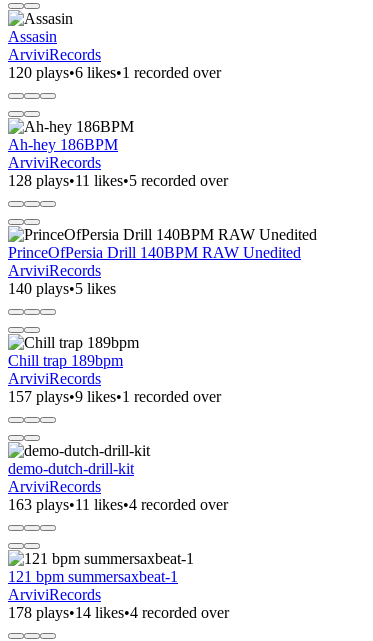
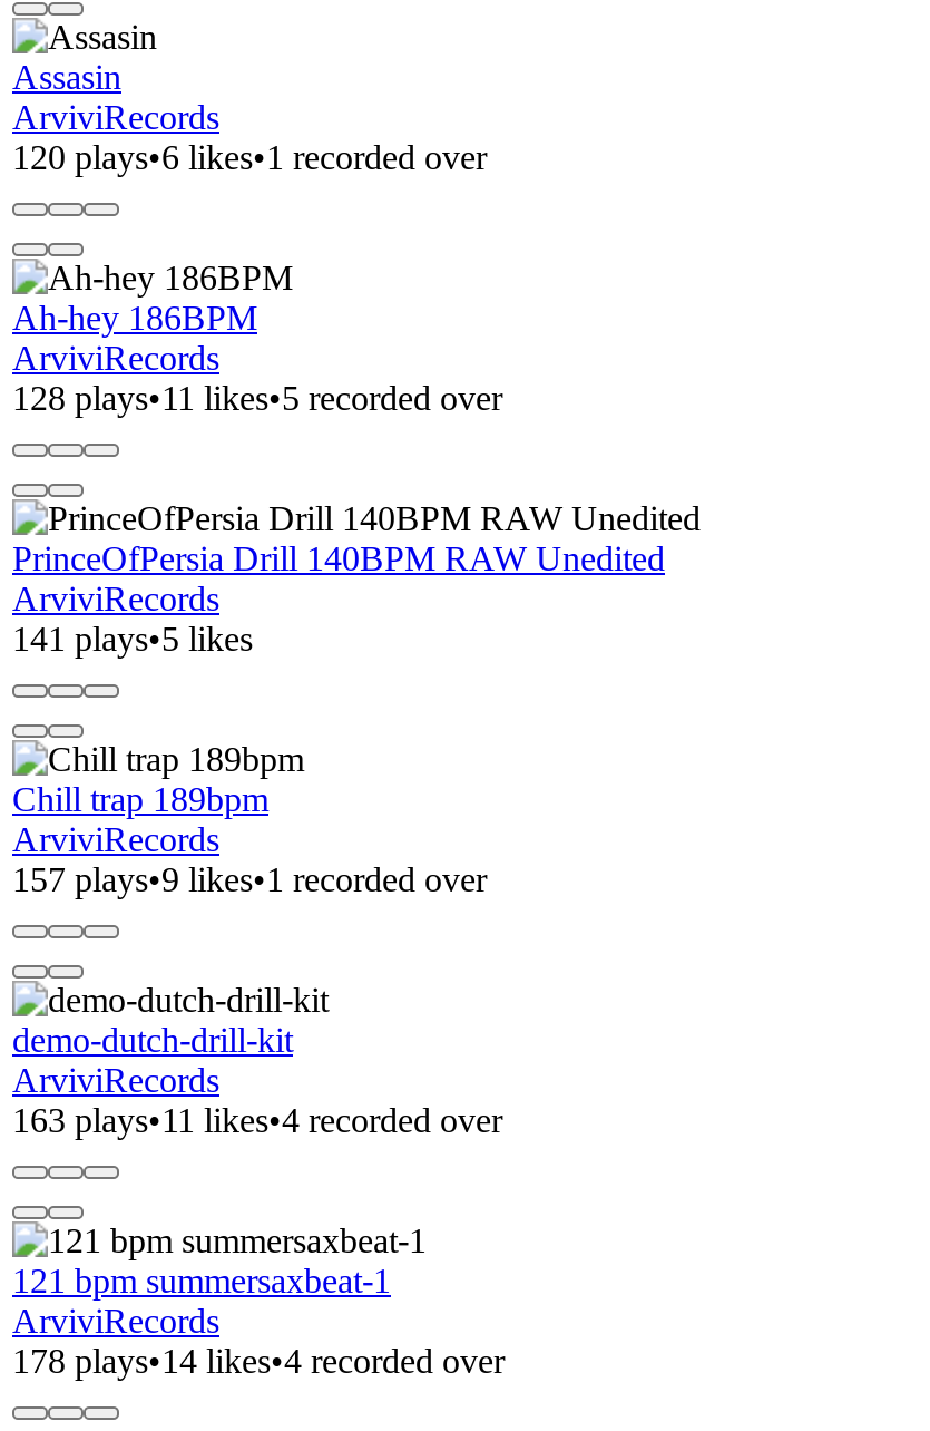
- 140 plays•5 likes
+ 141 plays•5 likes
